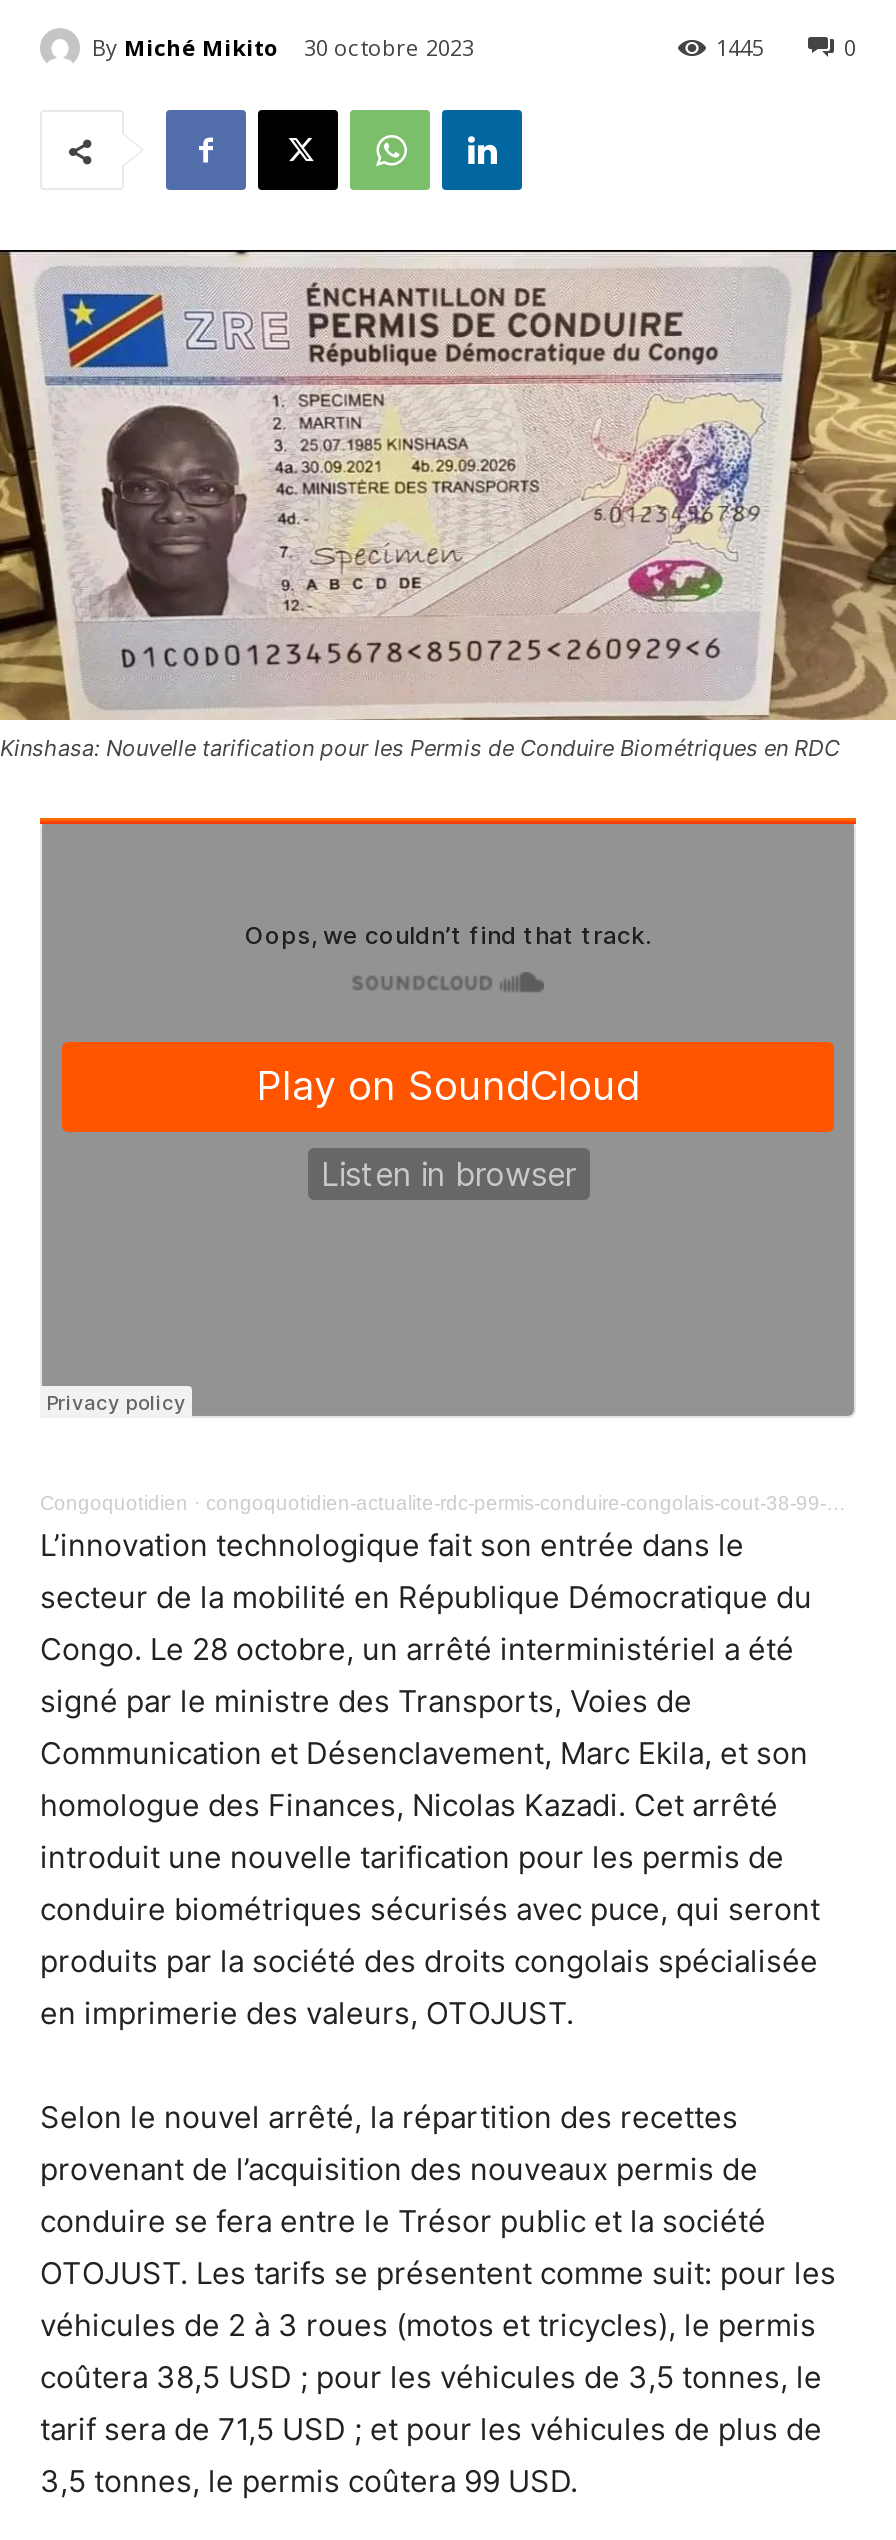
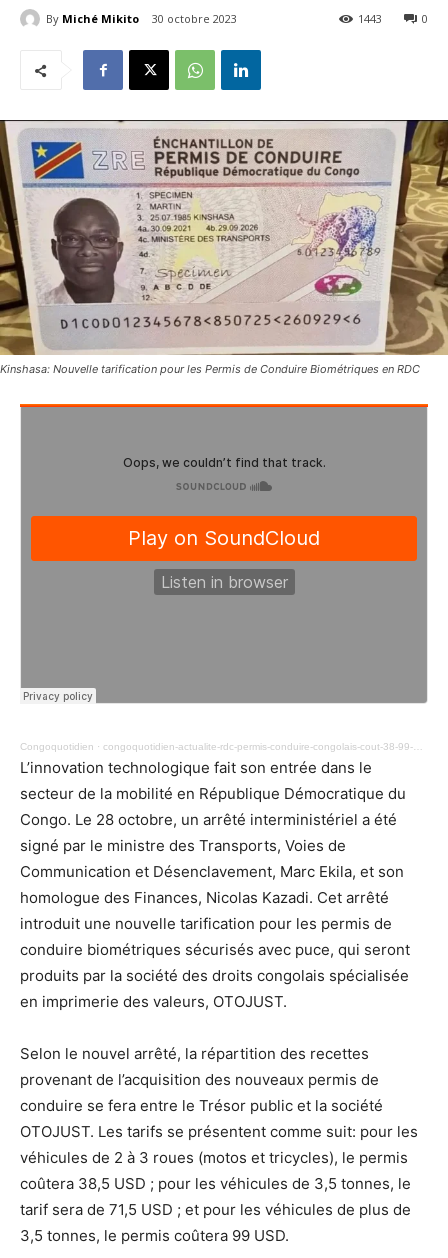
- 1445
+ 1443
